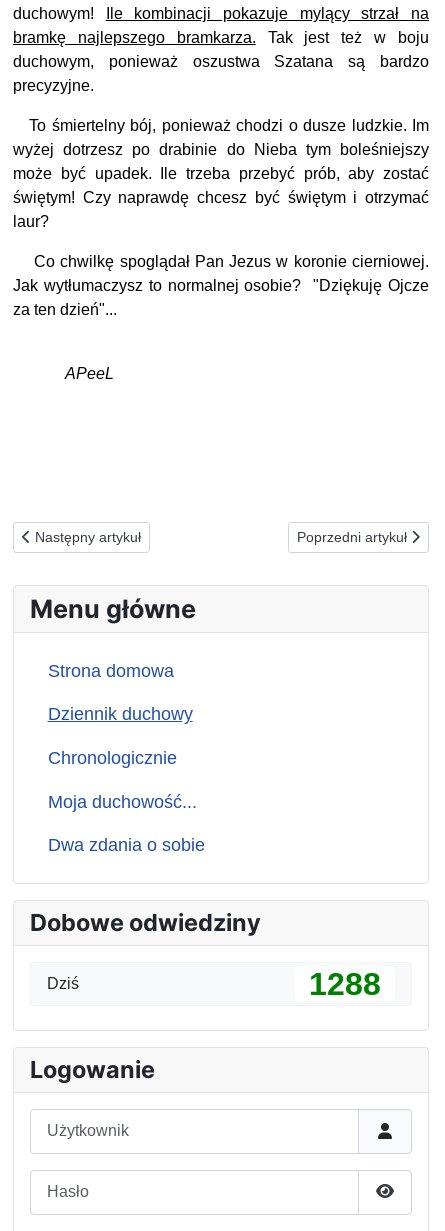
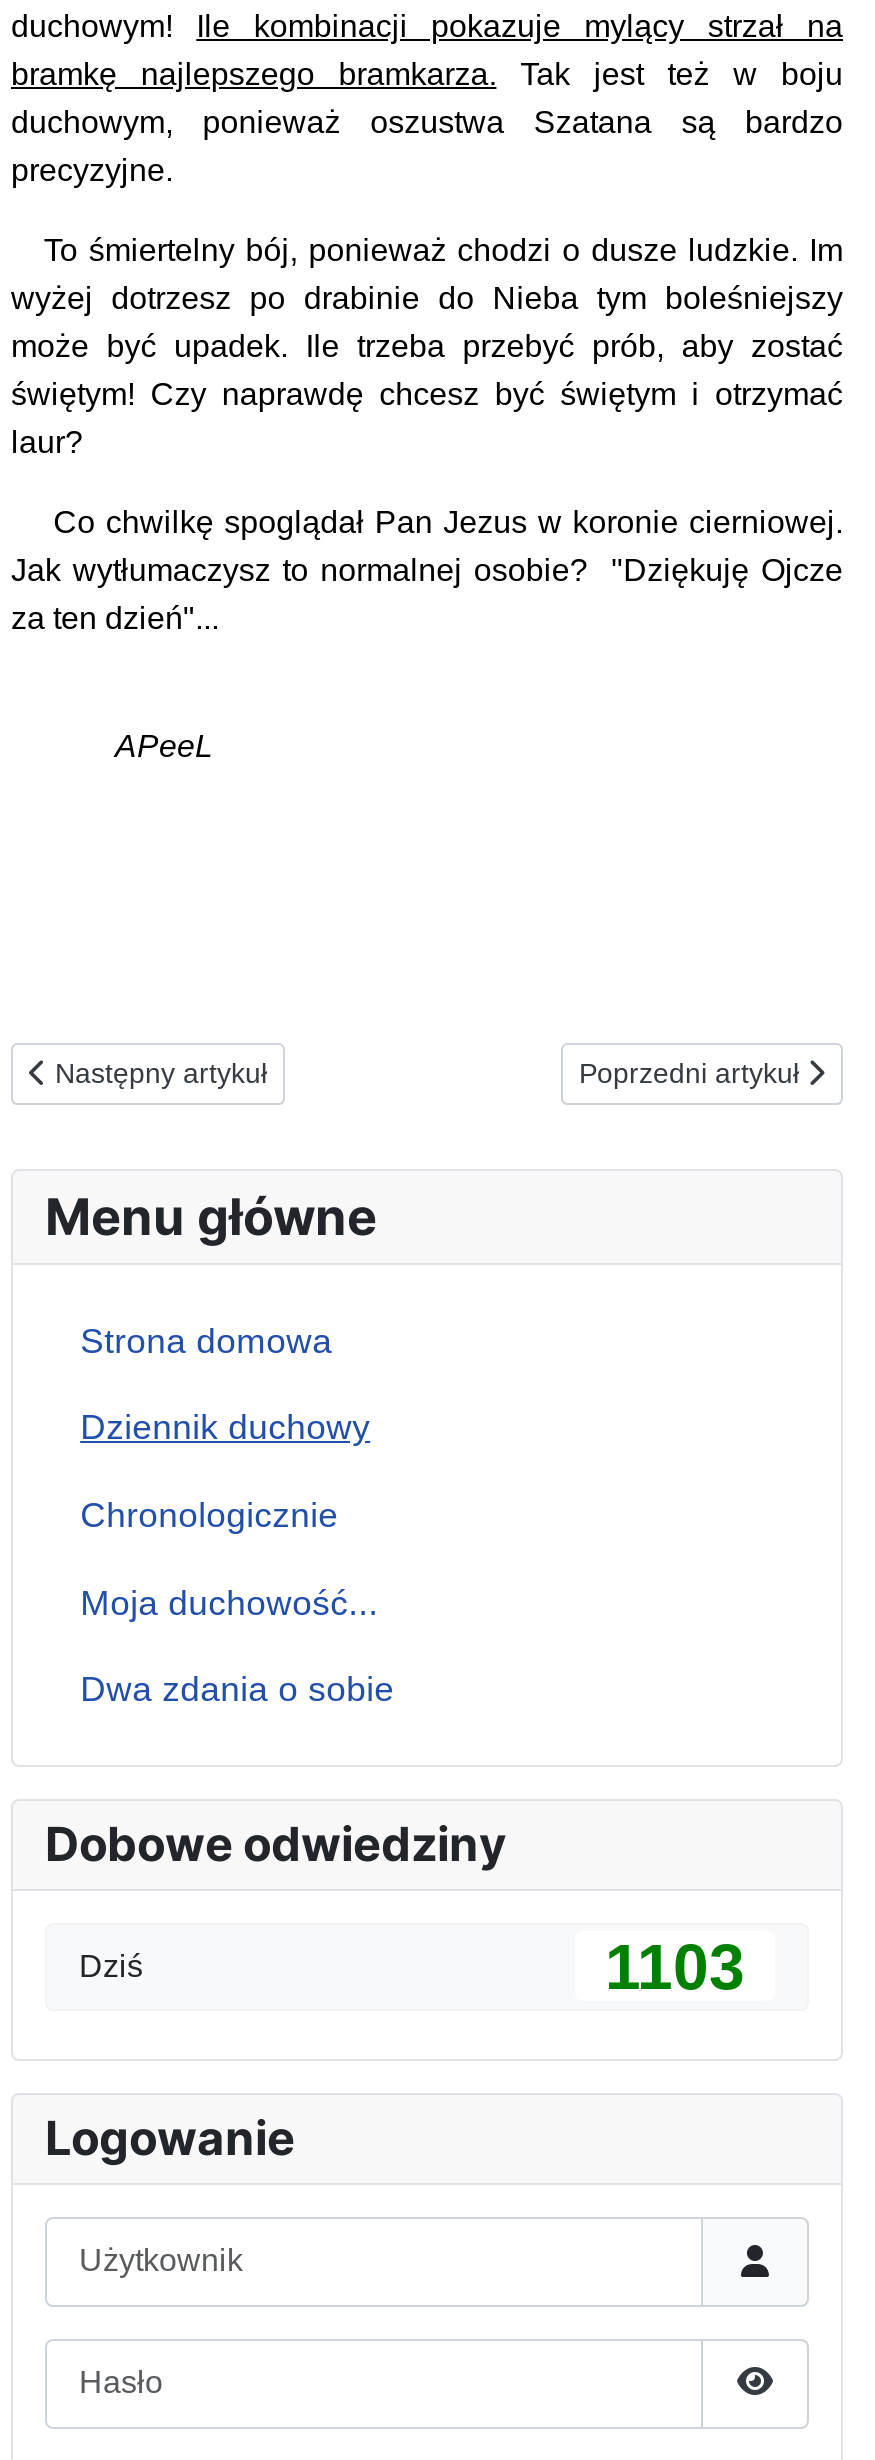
- 1288
+ 1103
